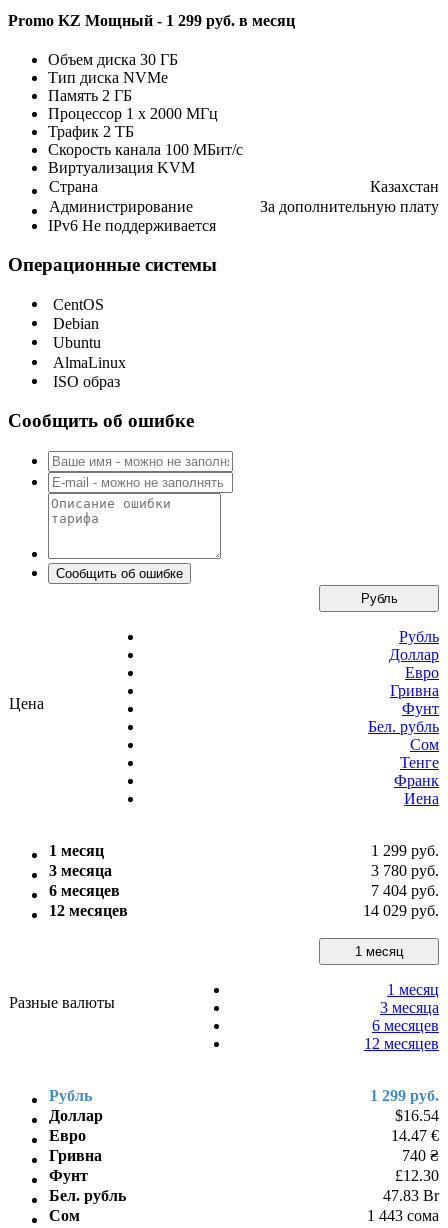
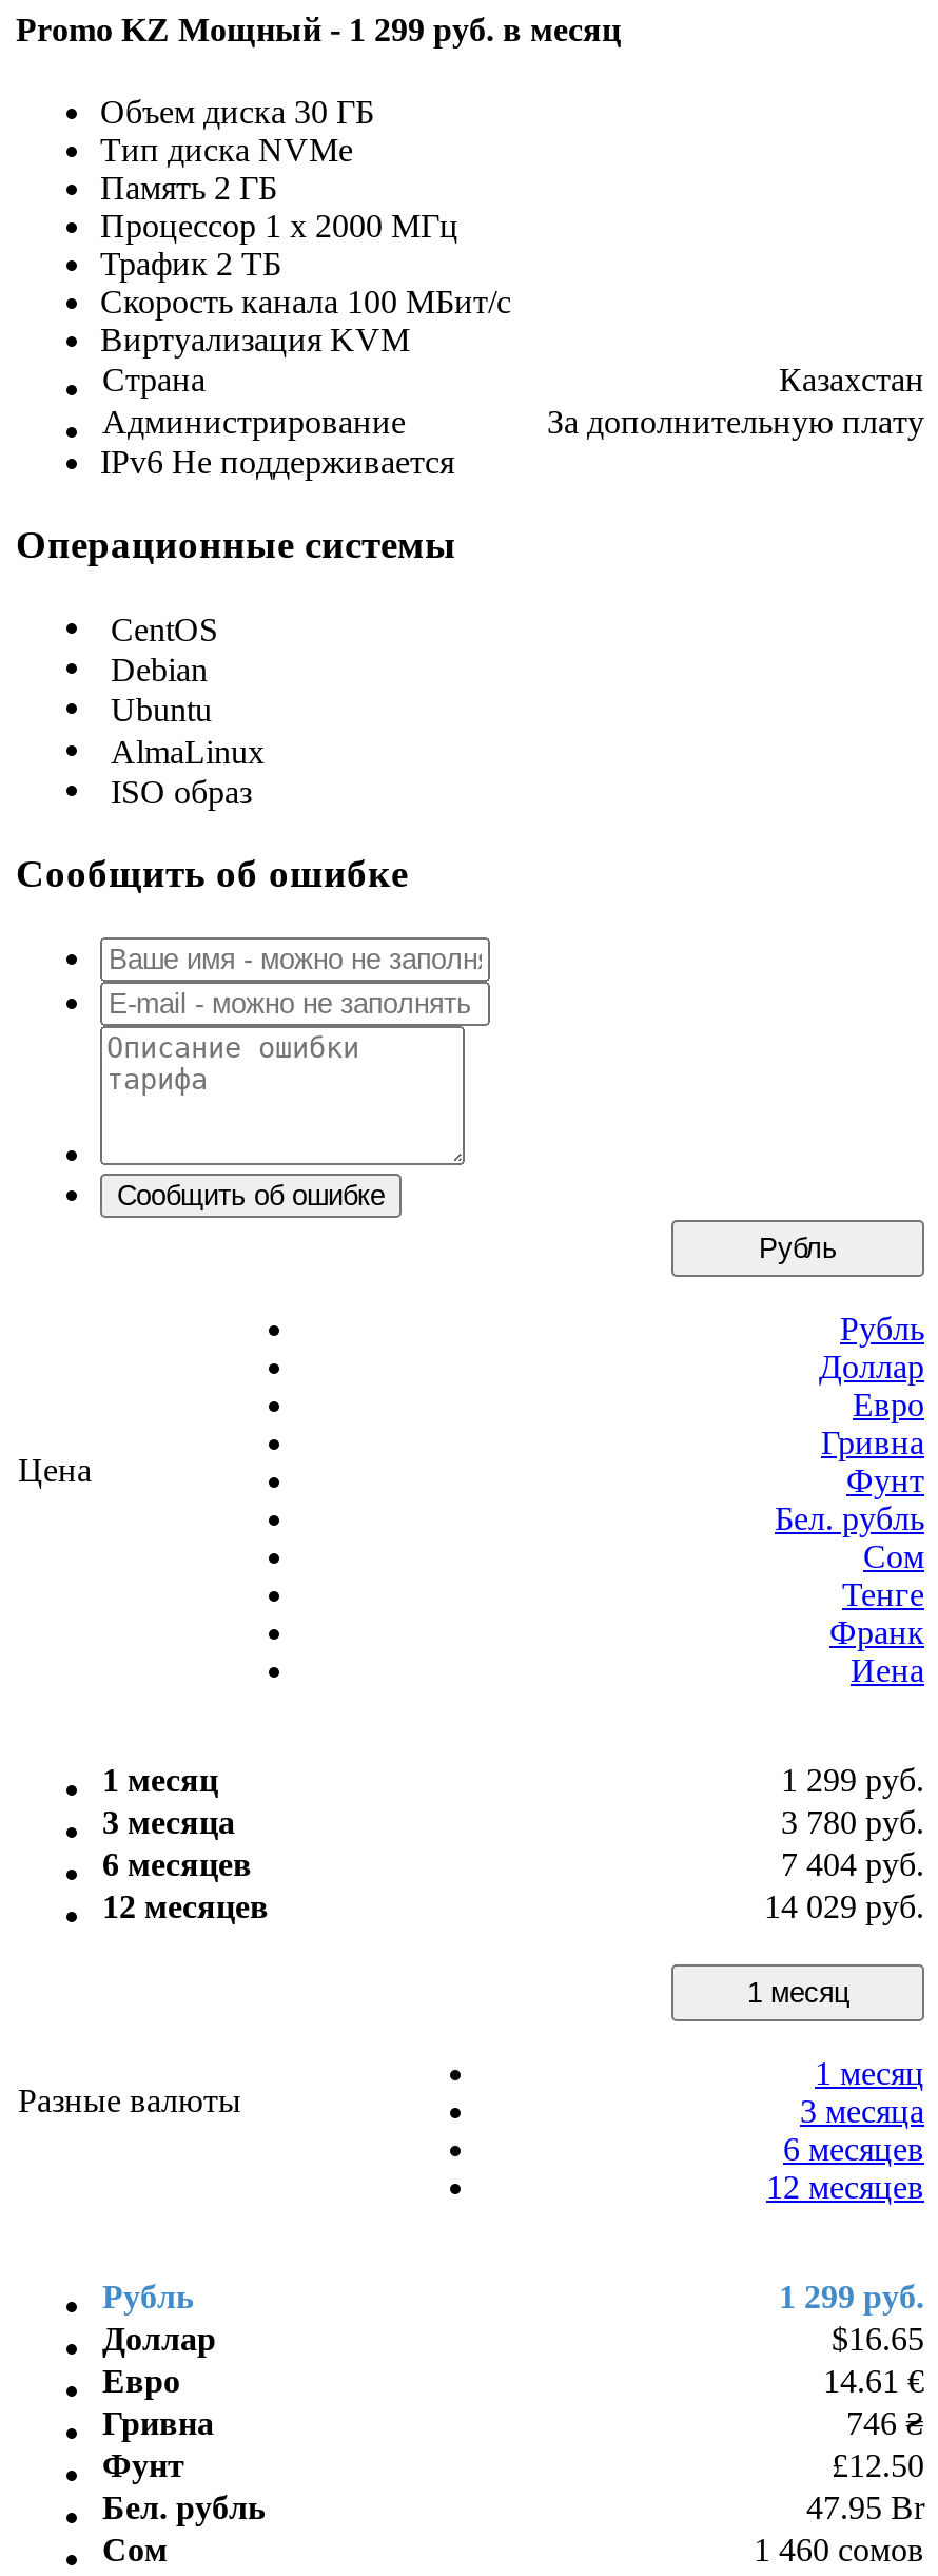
- $16.54
+ $16.65

- 14.47 €
+ 14.61 €

- 740 ₴
+ 746 ₴

- £12.30
+ £12.50

- 47.83 Br
+ 47.95 Br

- 1 443 сома
+ 1 460 сомов
